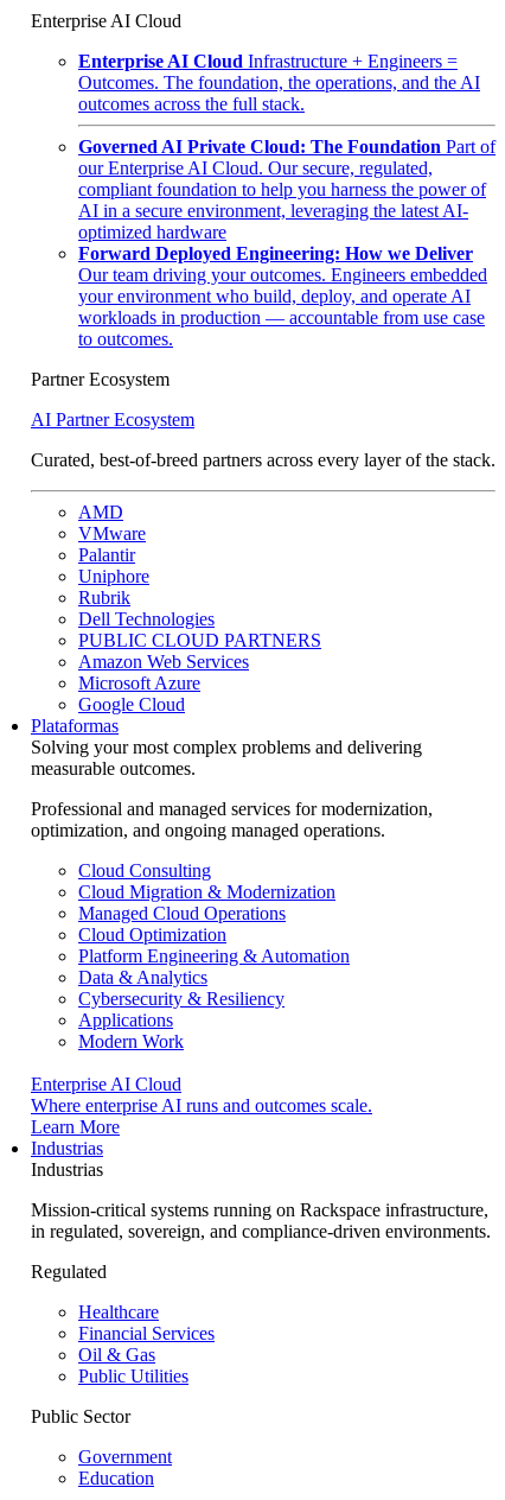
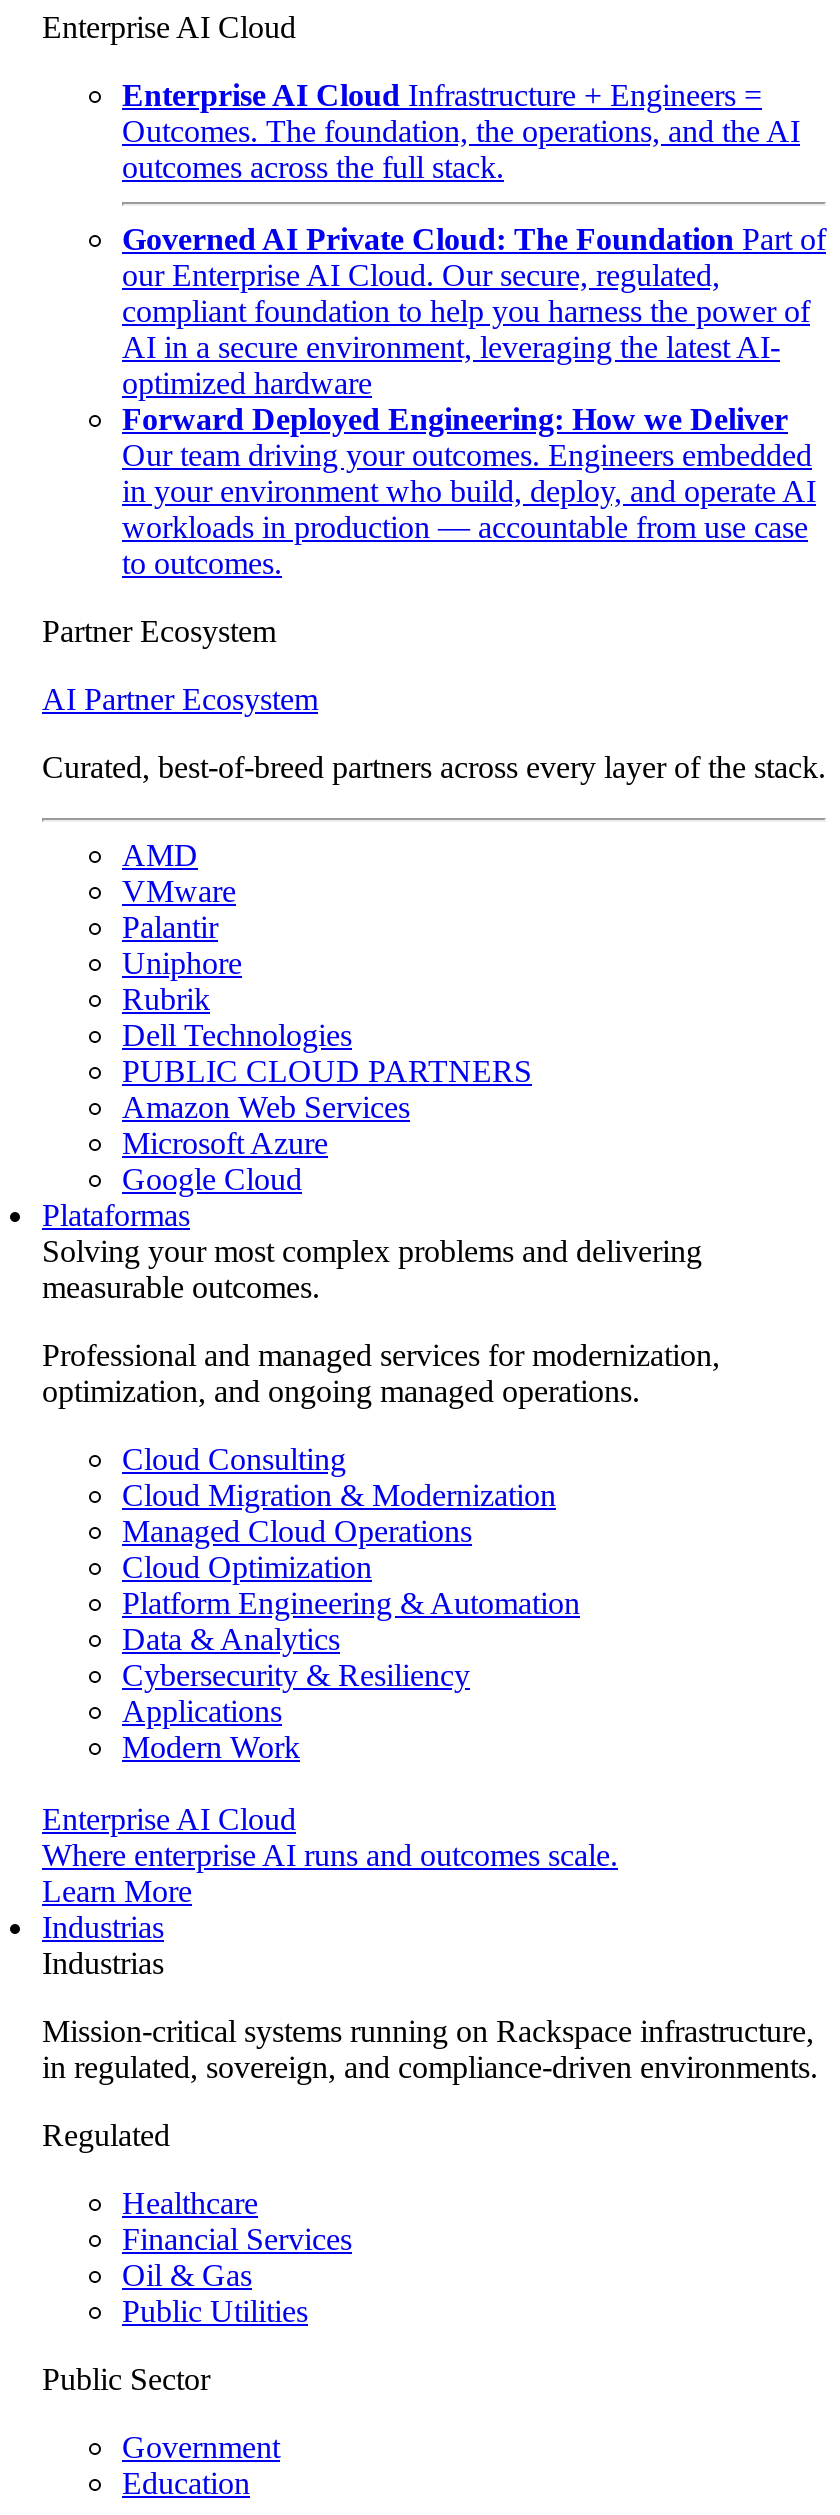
- your environment who build, deploy, and operate AI
+ in your environment who build, deploy, and operate AI
